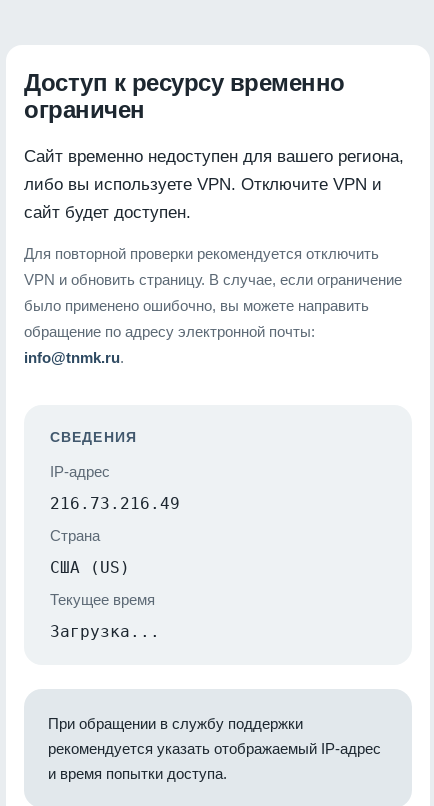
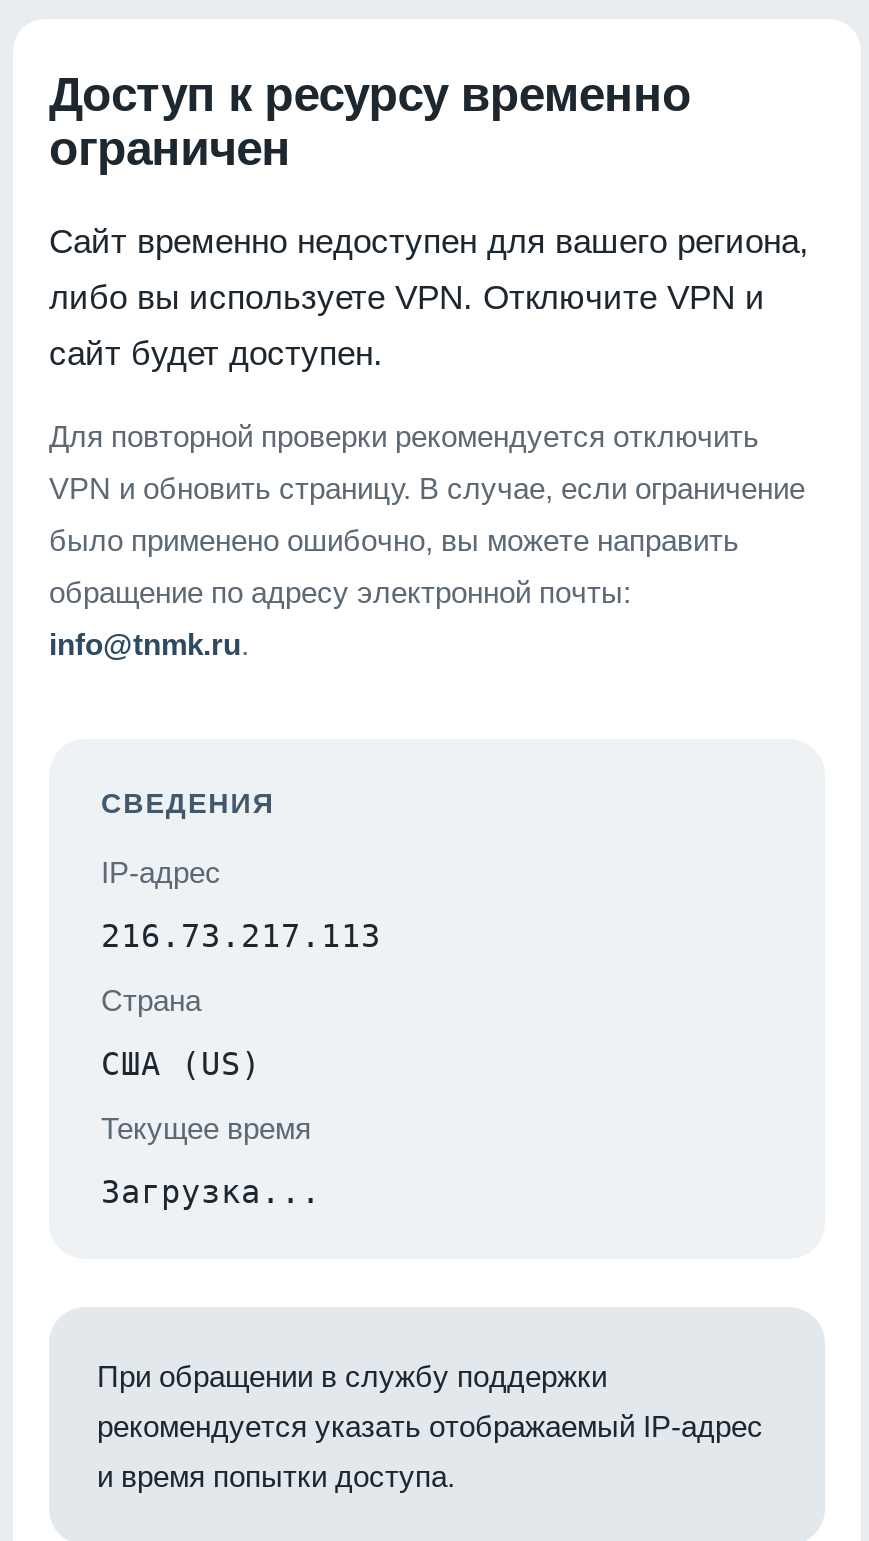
- 216.73.216.49
+ 216.73.217.113
